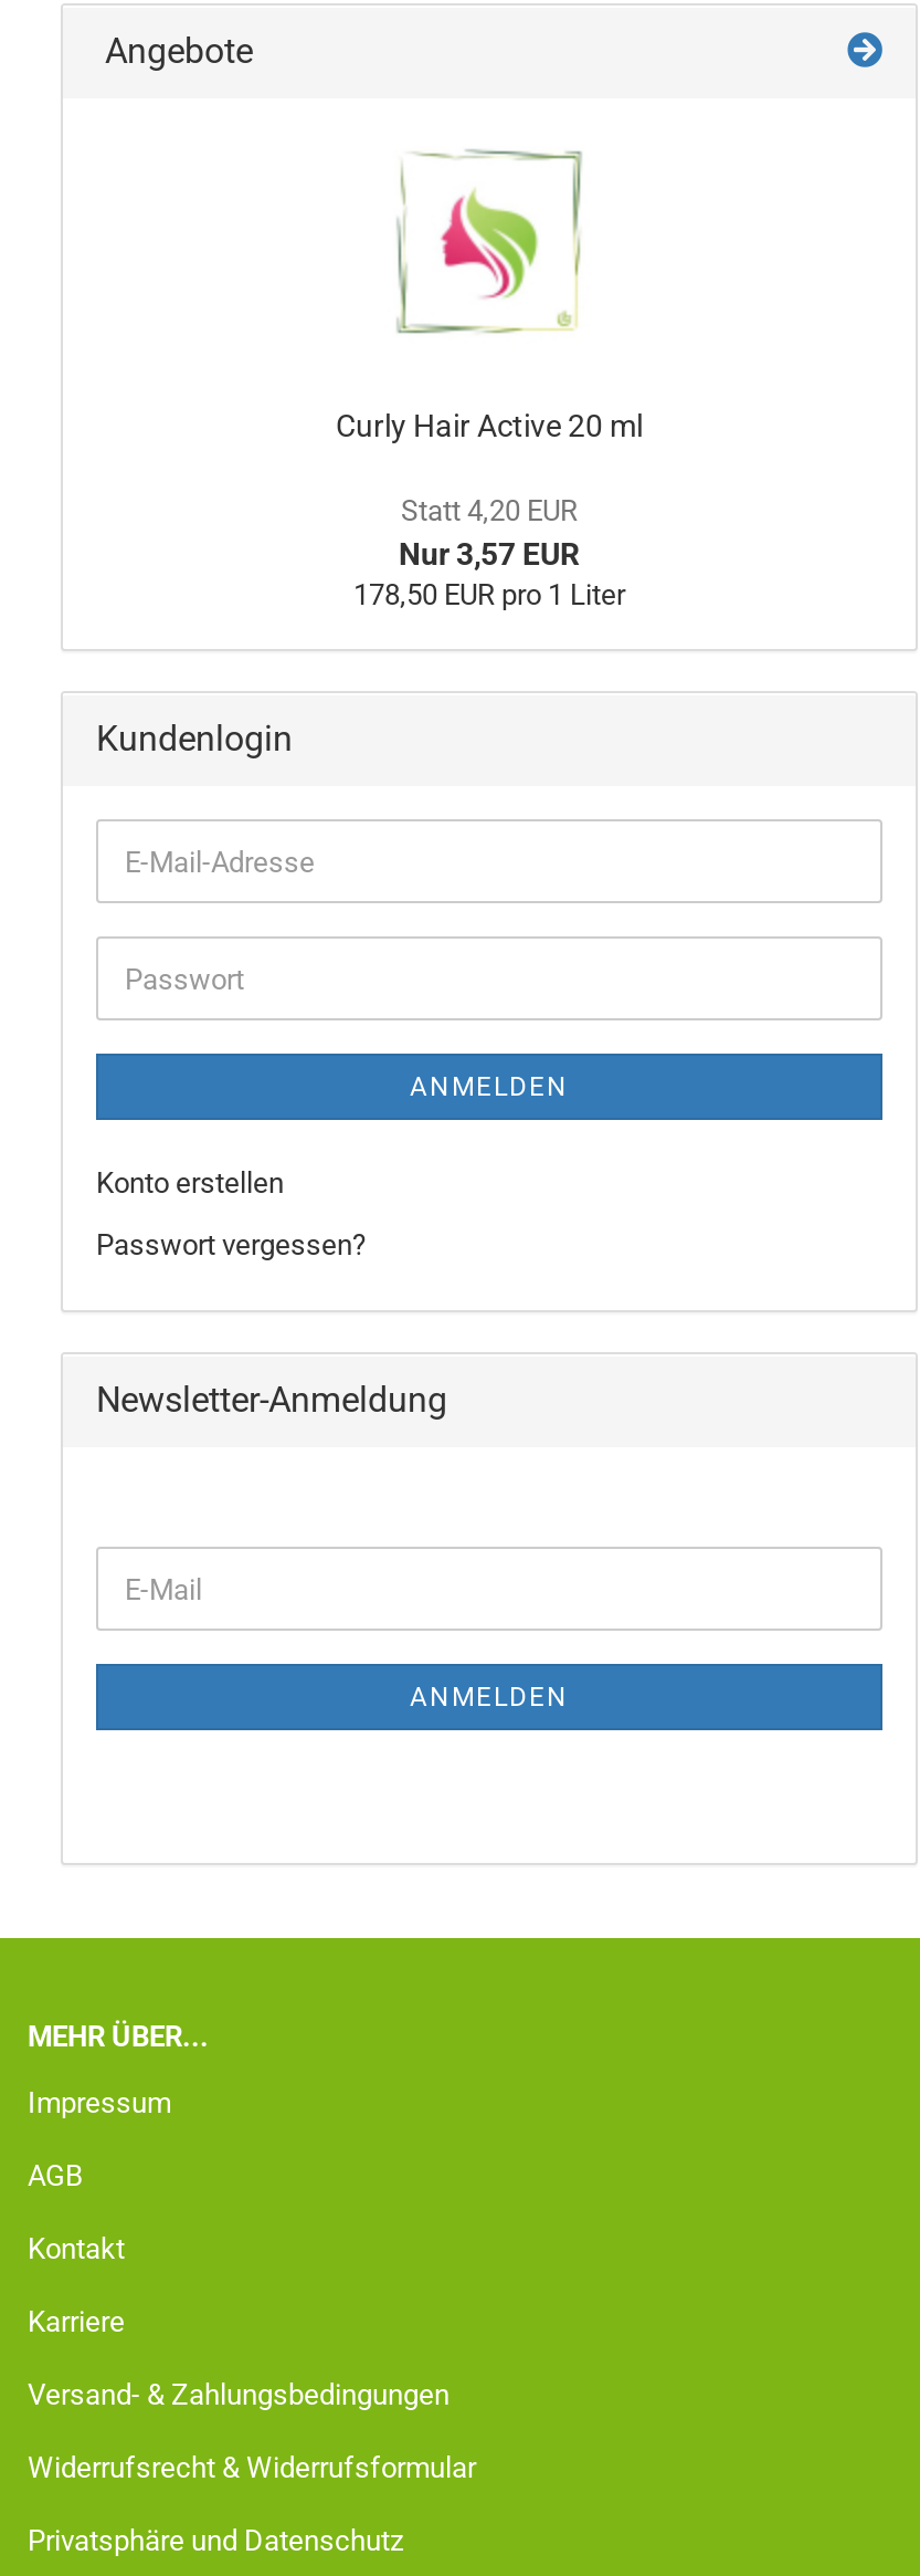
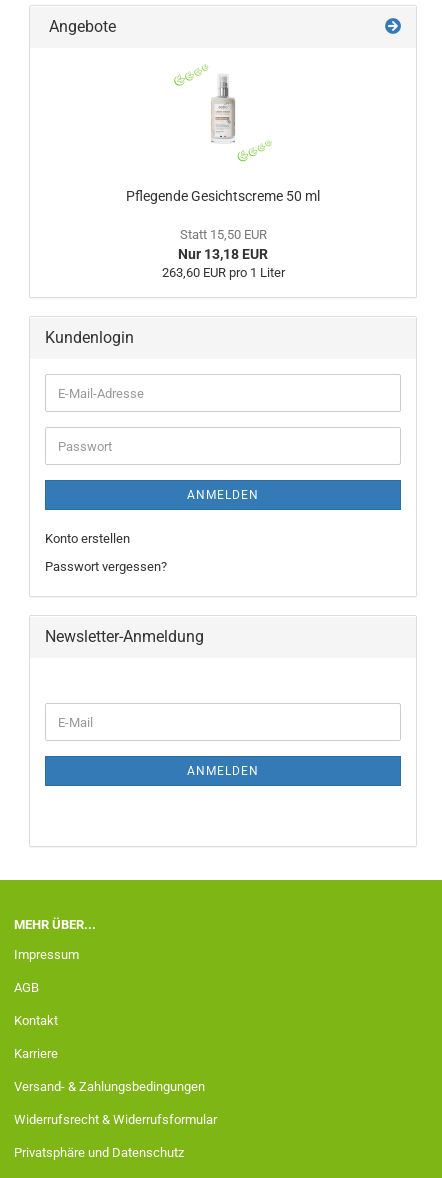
- [image]
- Curly Hair Active 20 ml
+ [image]
+ Pflegende Gesichtscreme 50 ml

- Statt 4,20 EUR
- Nur 3,57 EUR
- 178,50 EUR pro 1 Liter
+ Statt 15,50 EUR
+ Nur 13,18 EUR
+ 263,60 EUR pro 1 Liter
